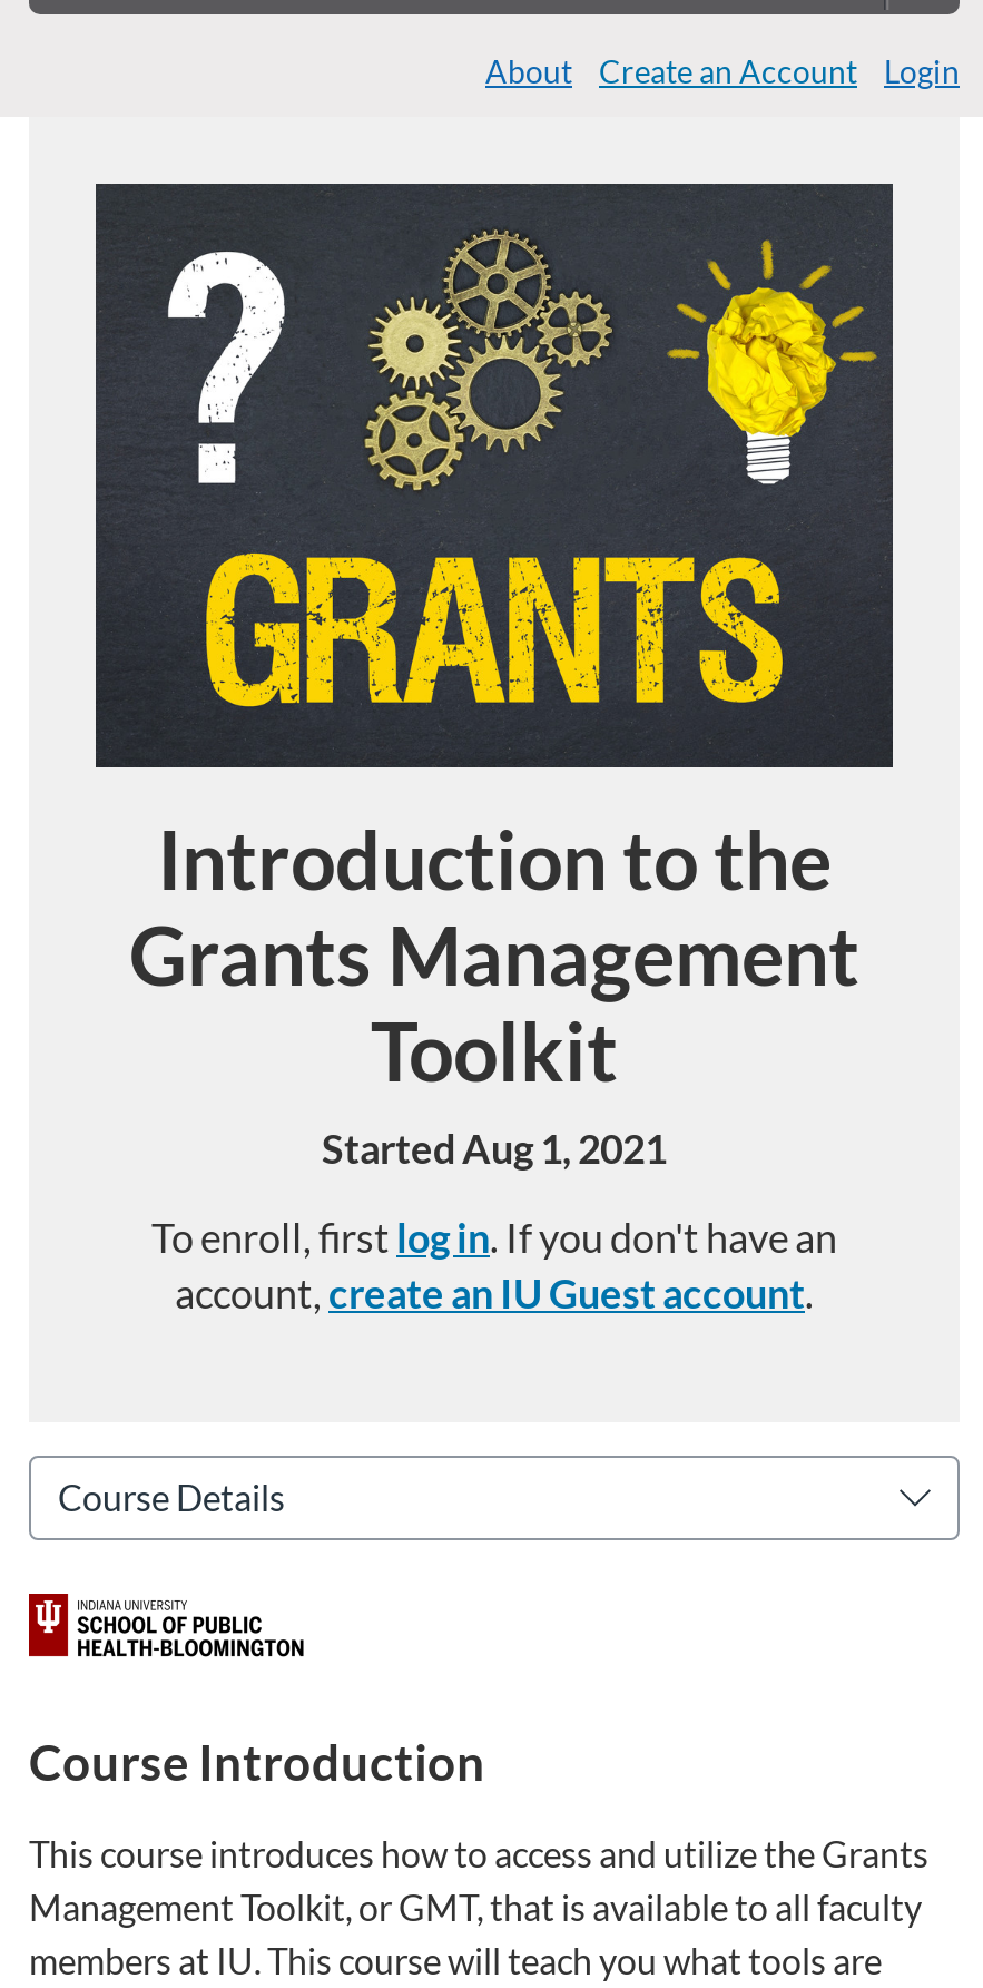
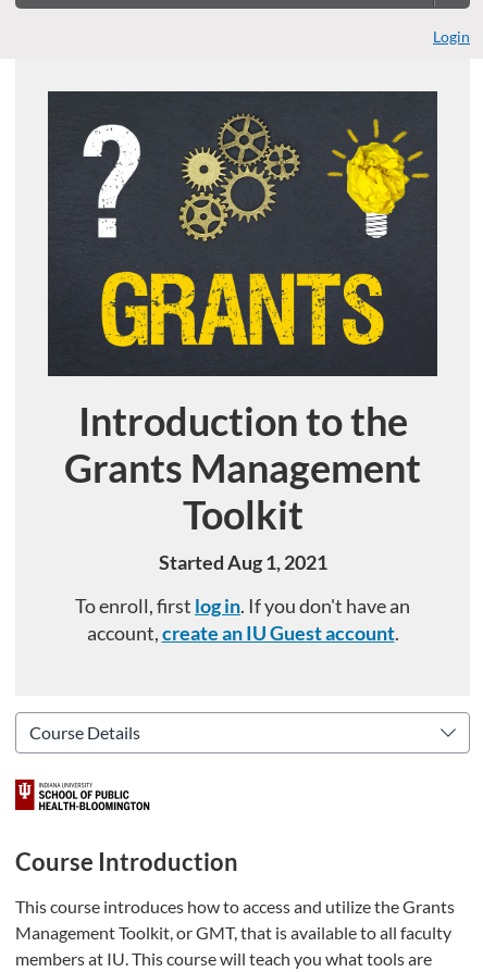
- About
- Create an Account
